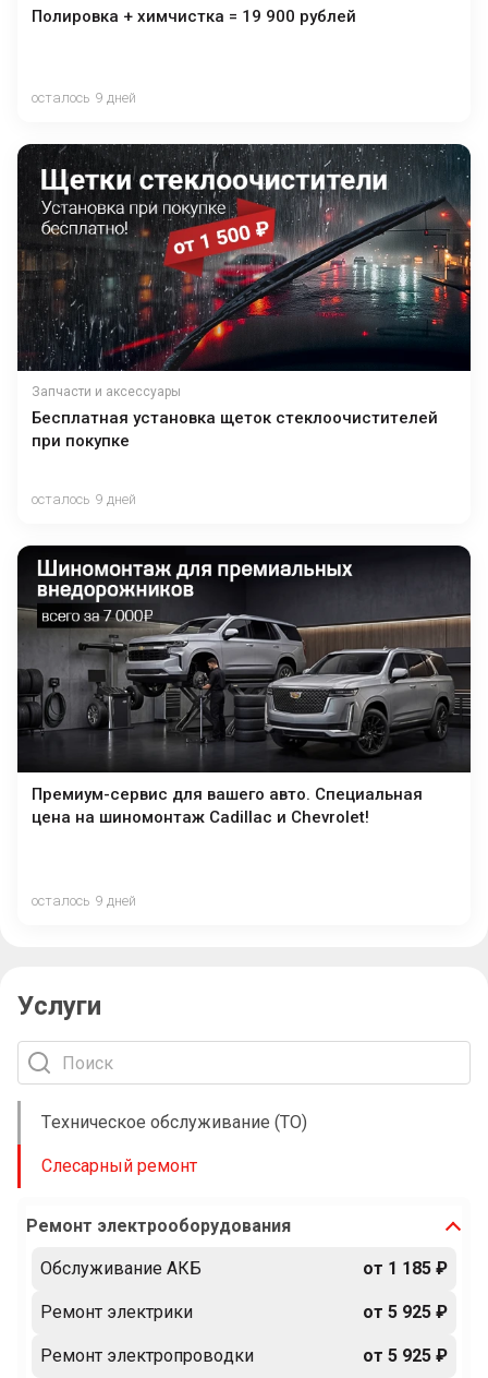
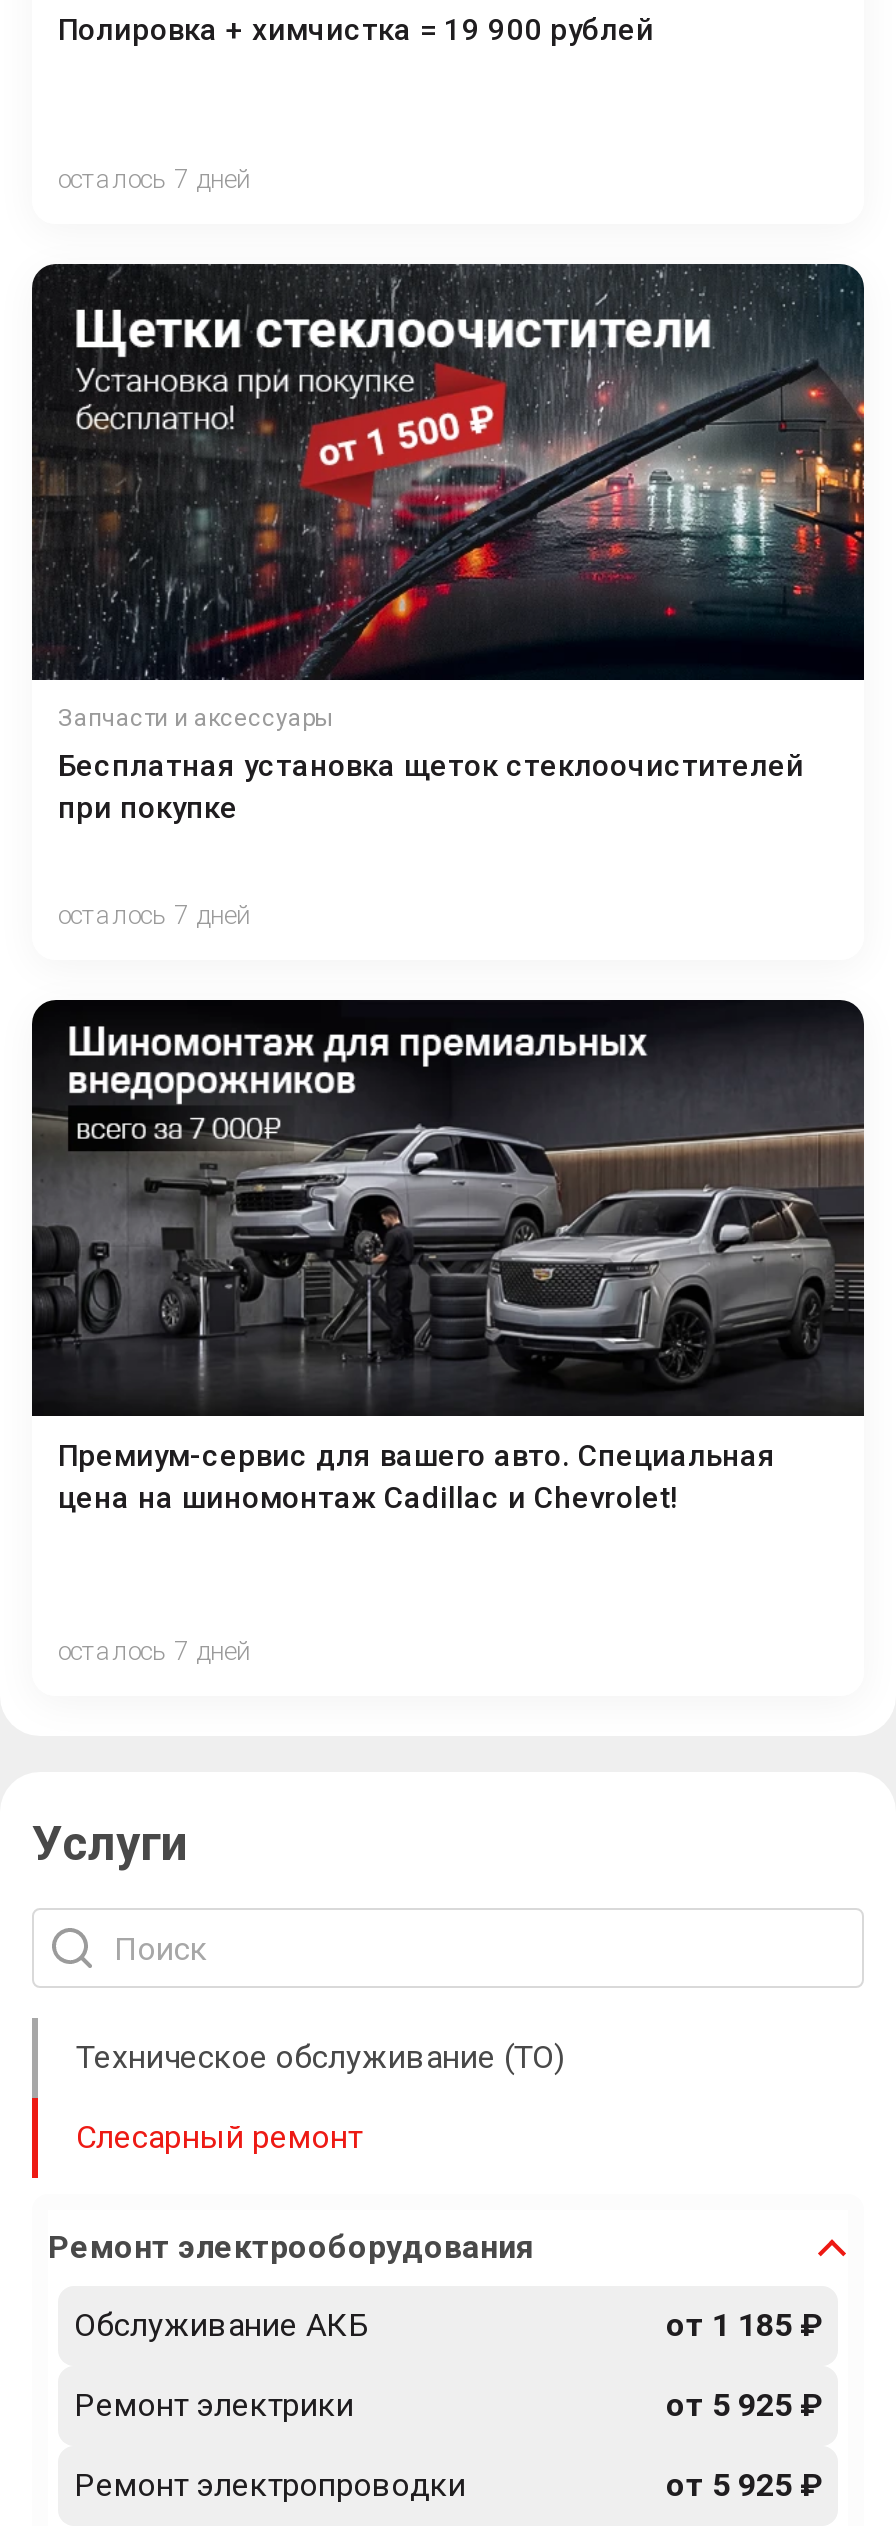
- осталось 9 дней
+ осталось 7 дней

- осталось 9 дней
+ осталось 7 дней

- осталось 9 дней
+ осталось 7 дней
